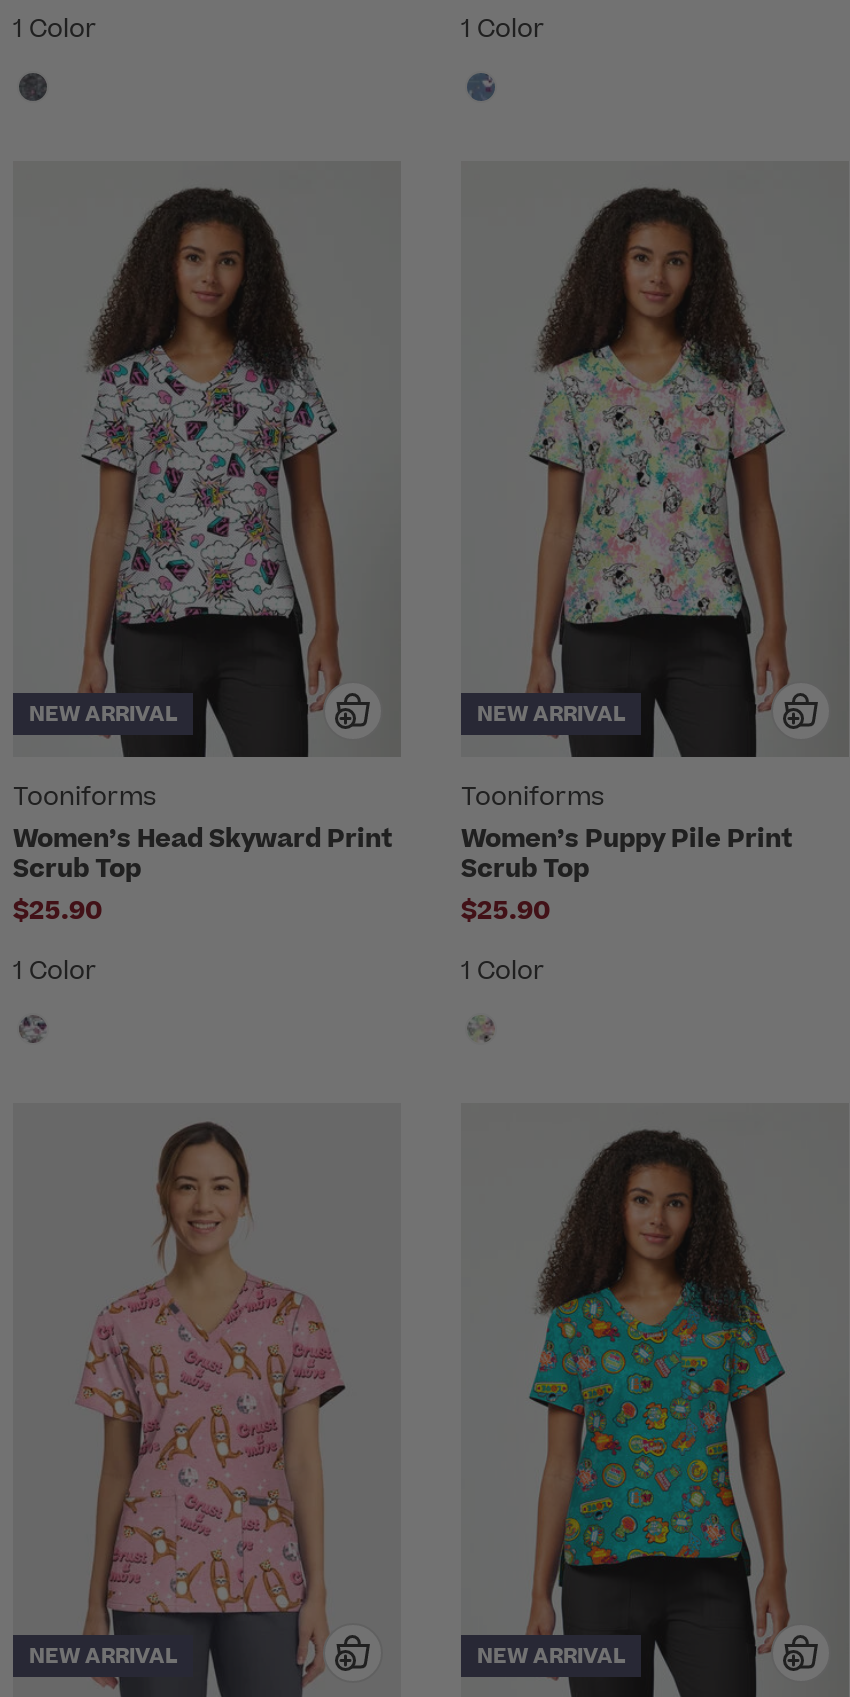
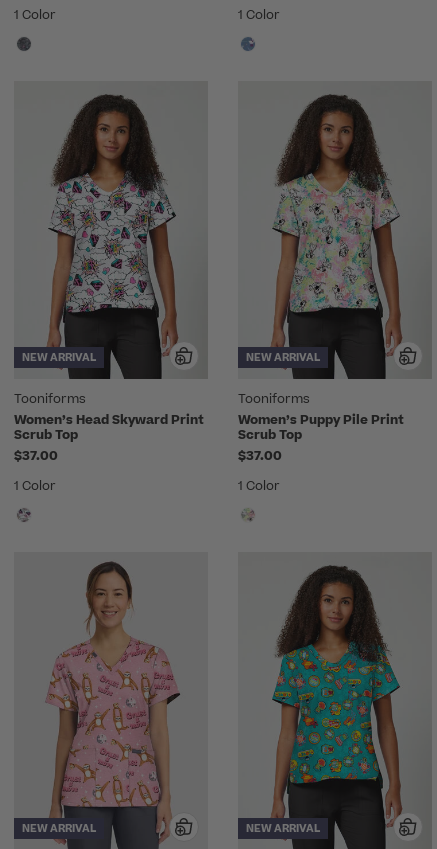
- $25.90
+ $37.00

- $25.90
+ $37.00
